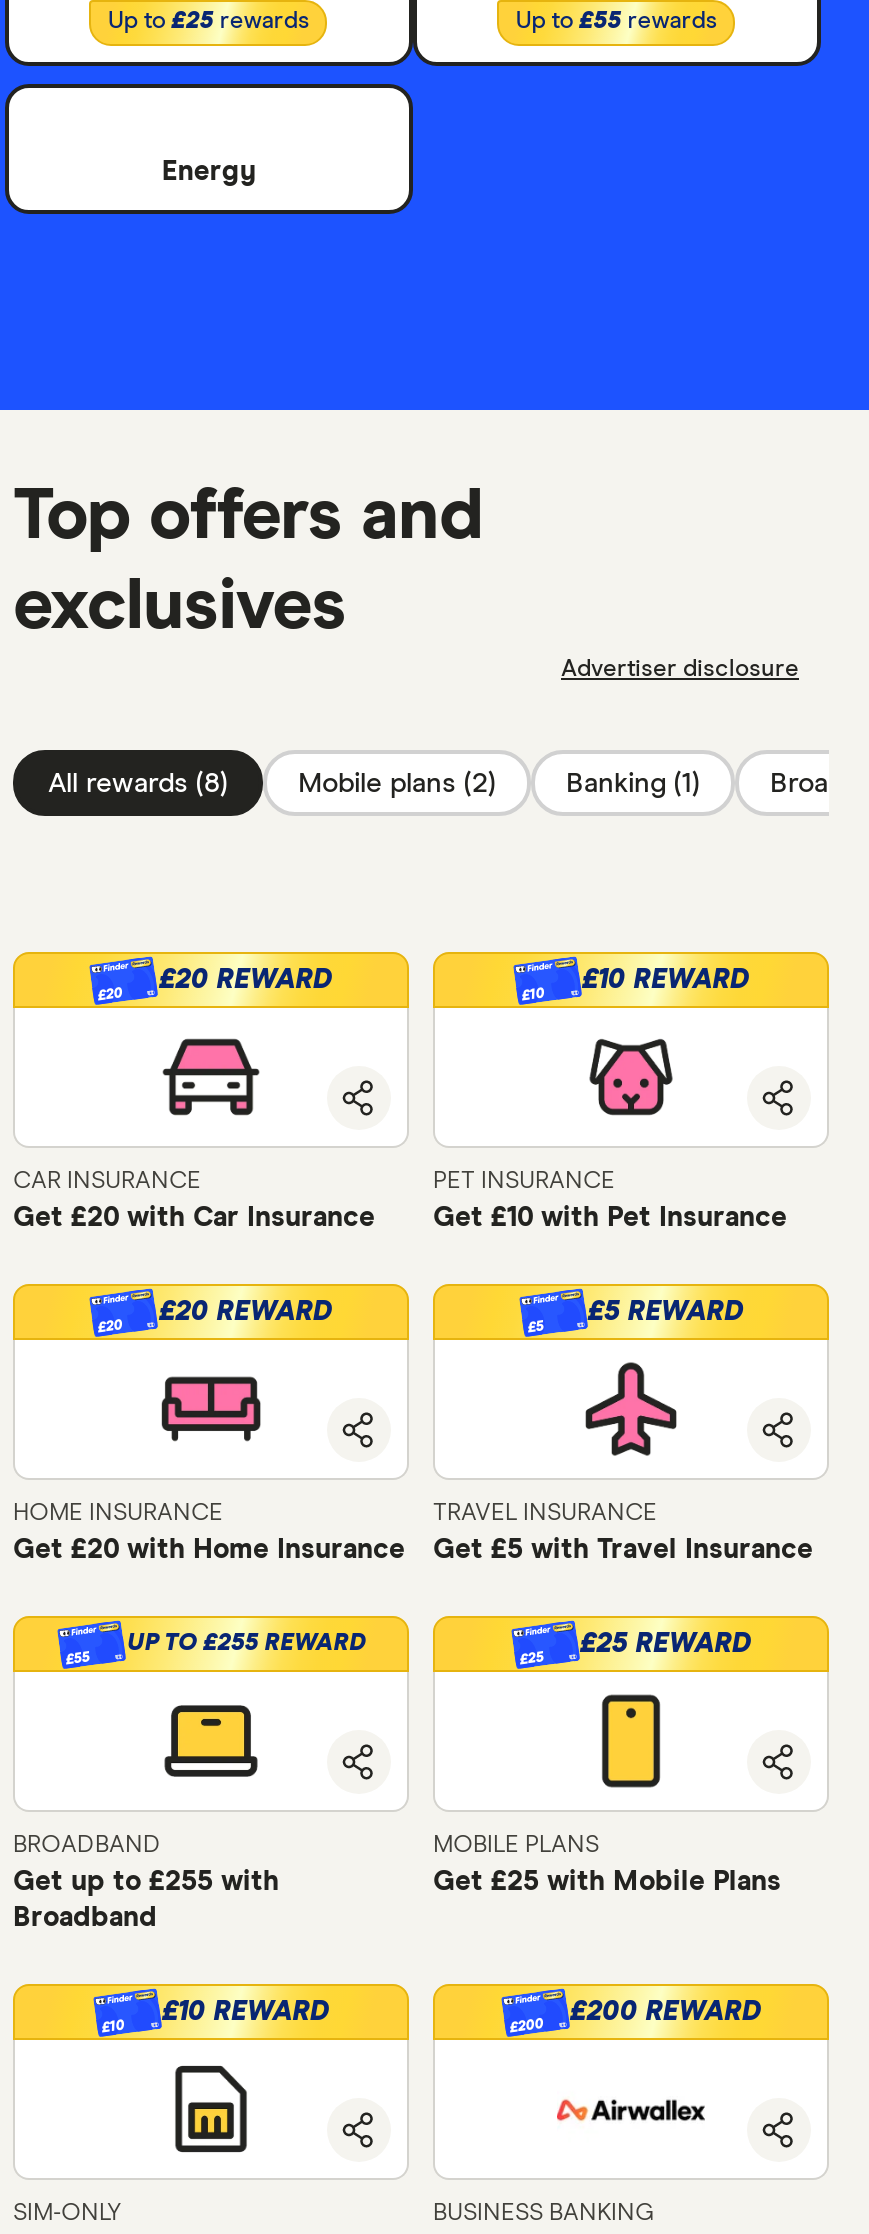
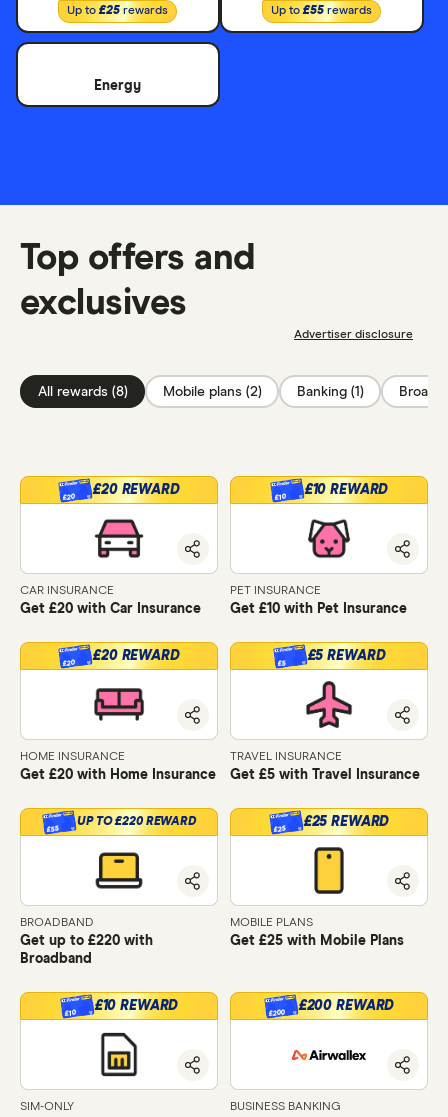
- UP TO £255 REWARD
+ UP TO £220 REWARD

- Get up to £255 with
+ Get up to £220 with
